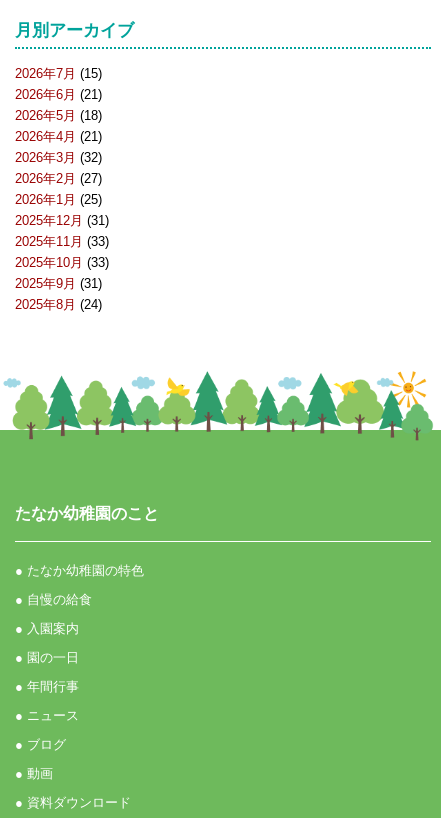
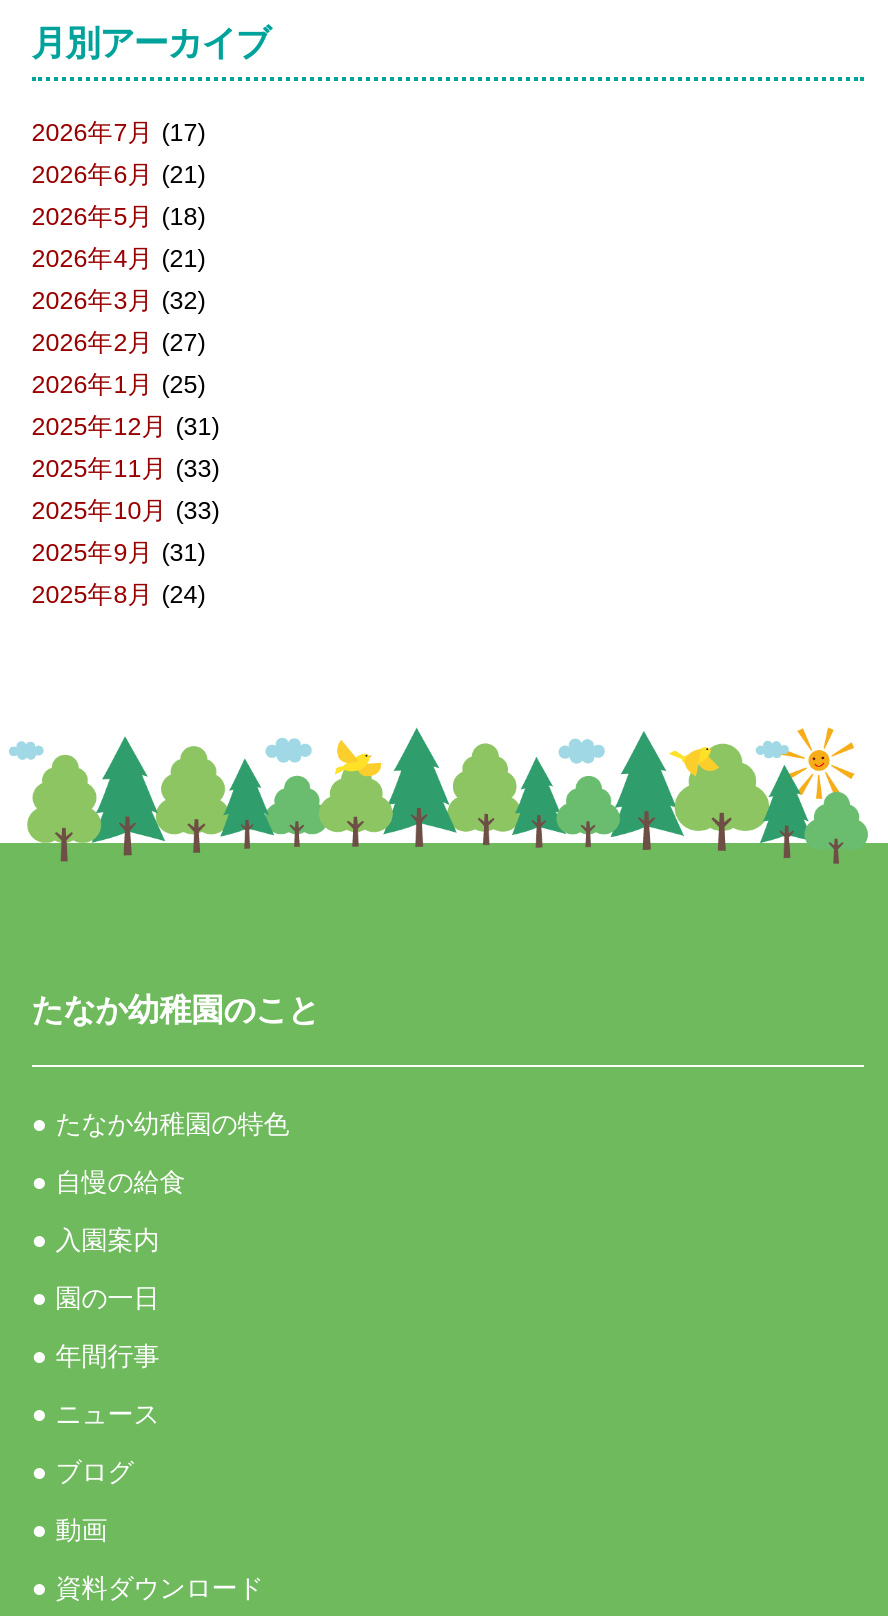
- 2026年7月(15)
+ 2026年7月(17)
